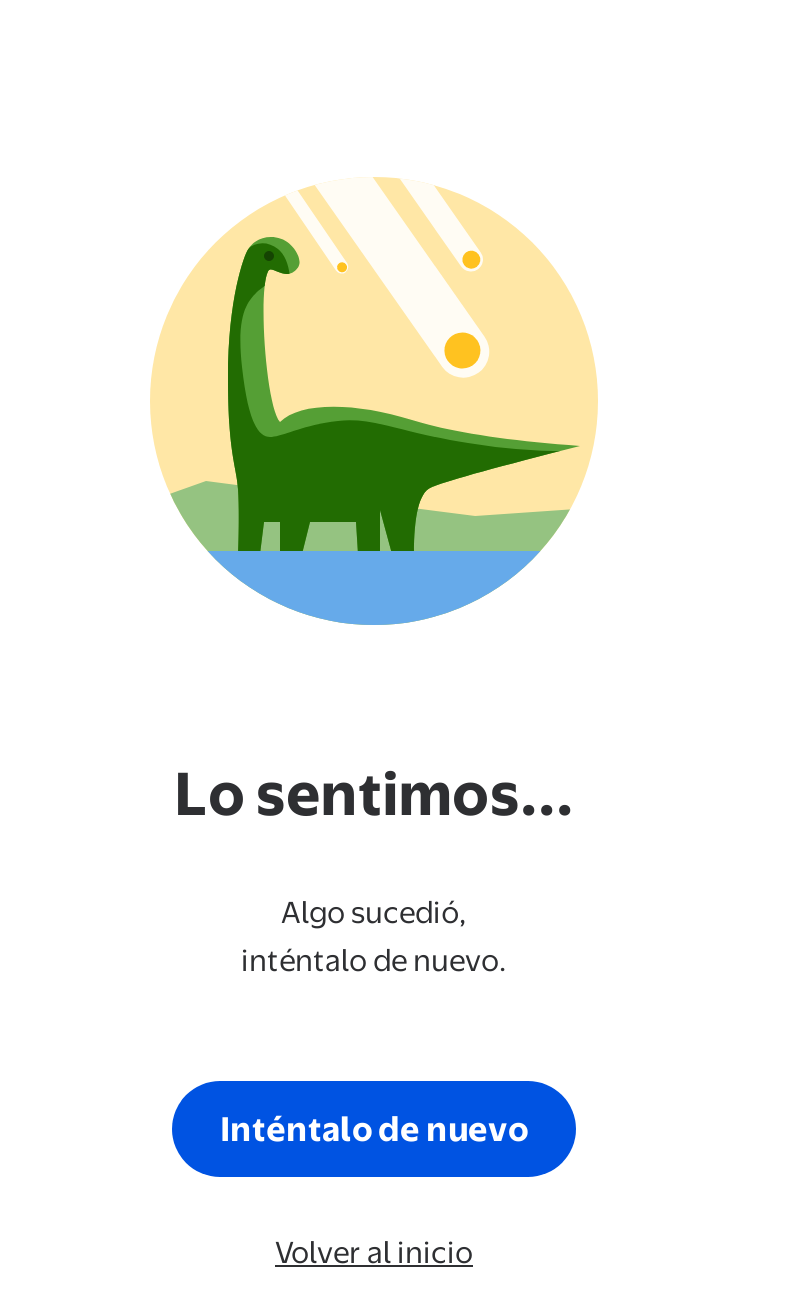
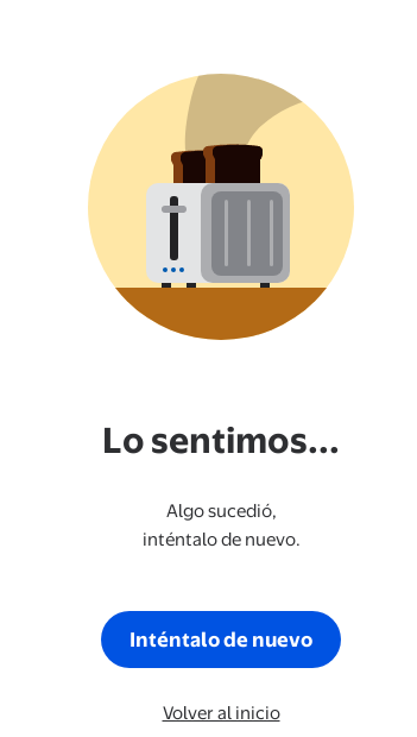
- [image]
+ [image]
